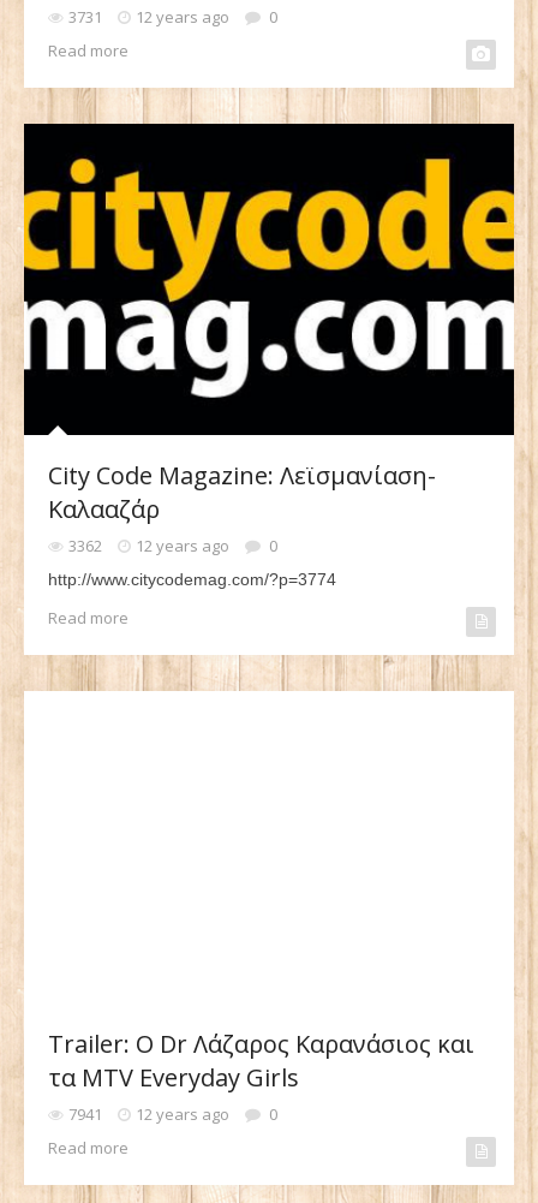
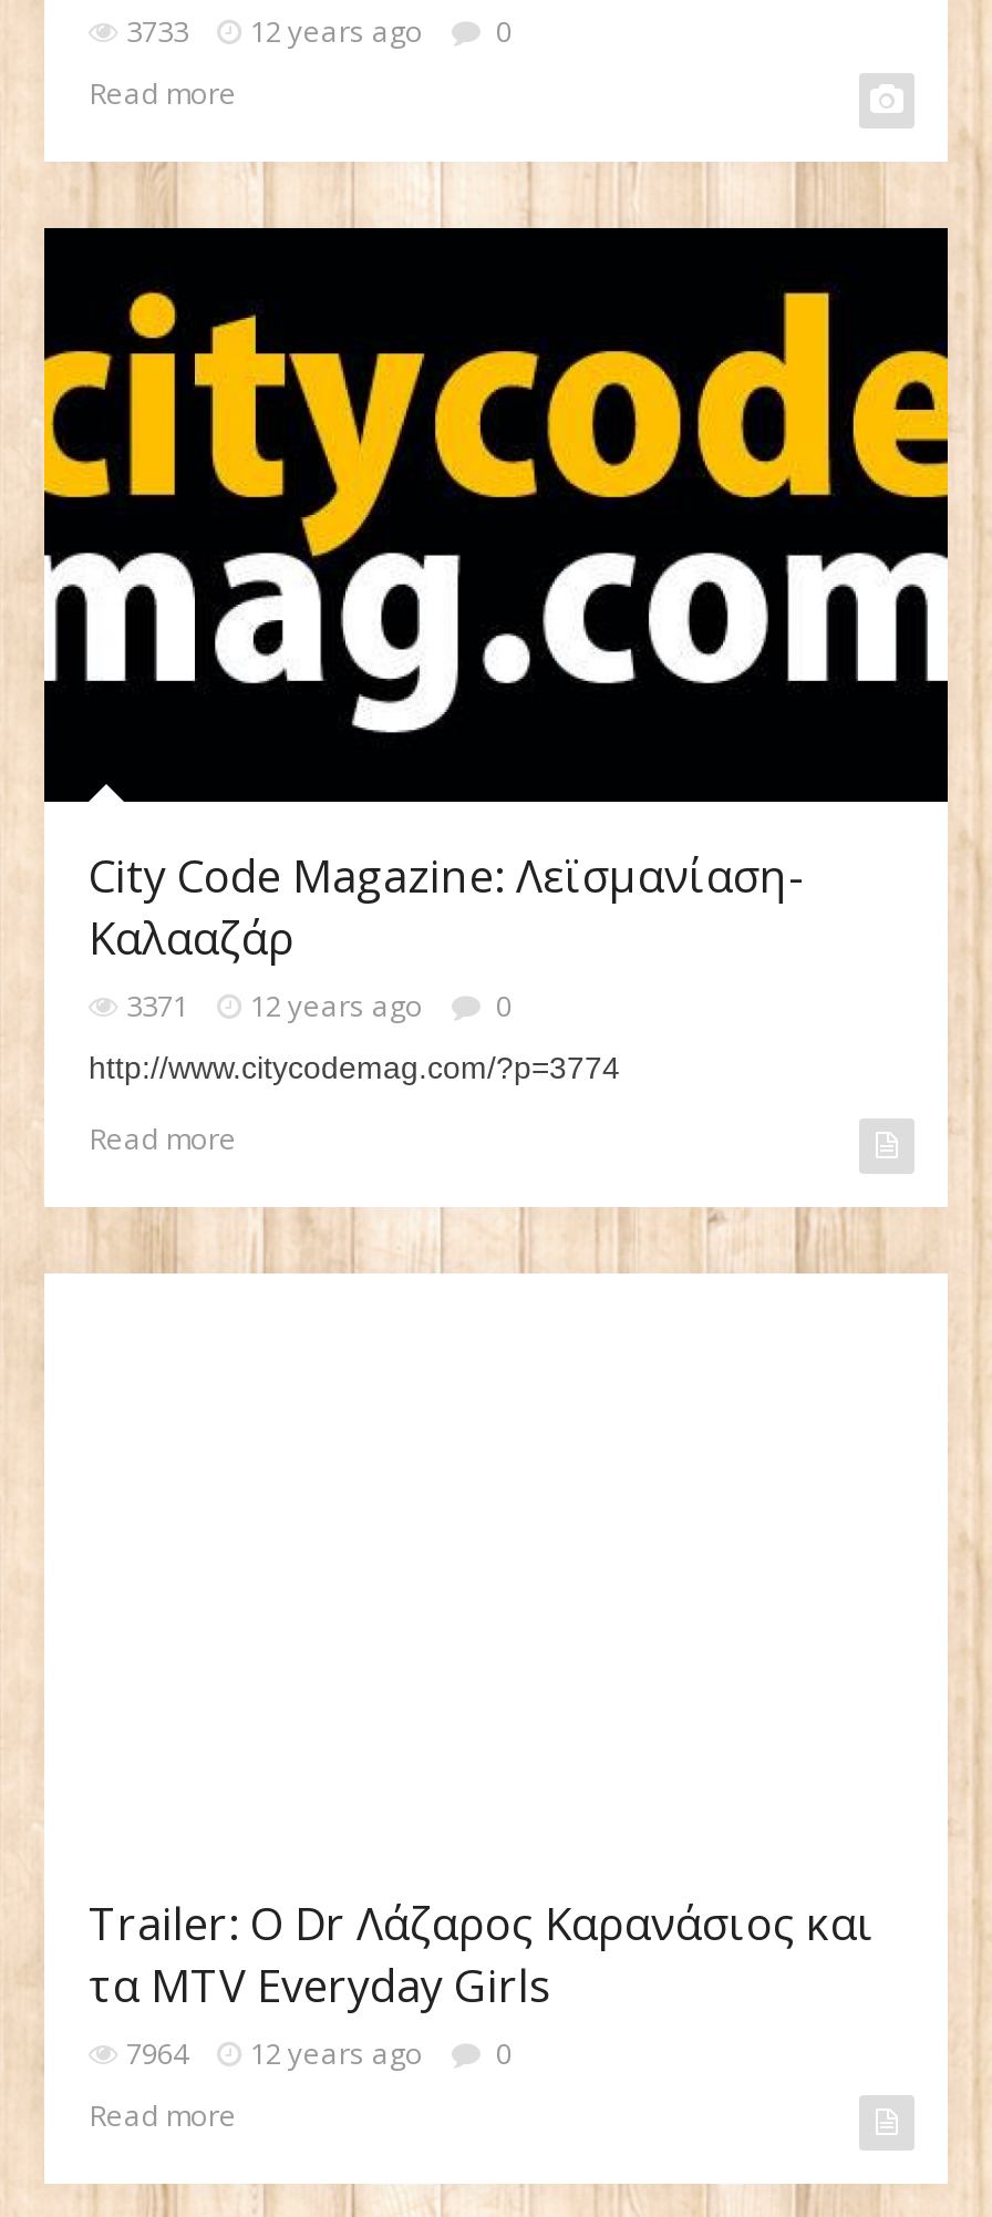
- 3731 12 years ago 0
+ 3733 12 years ago 0

- 3362 12 years ago 0
+ 3371 12 years ago 0

- 7941 12 years ago 0
+ 7964 12 years ago 0
